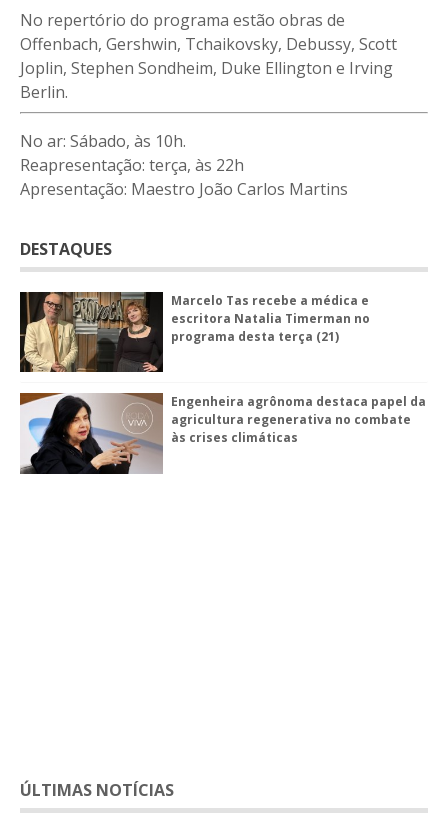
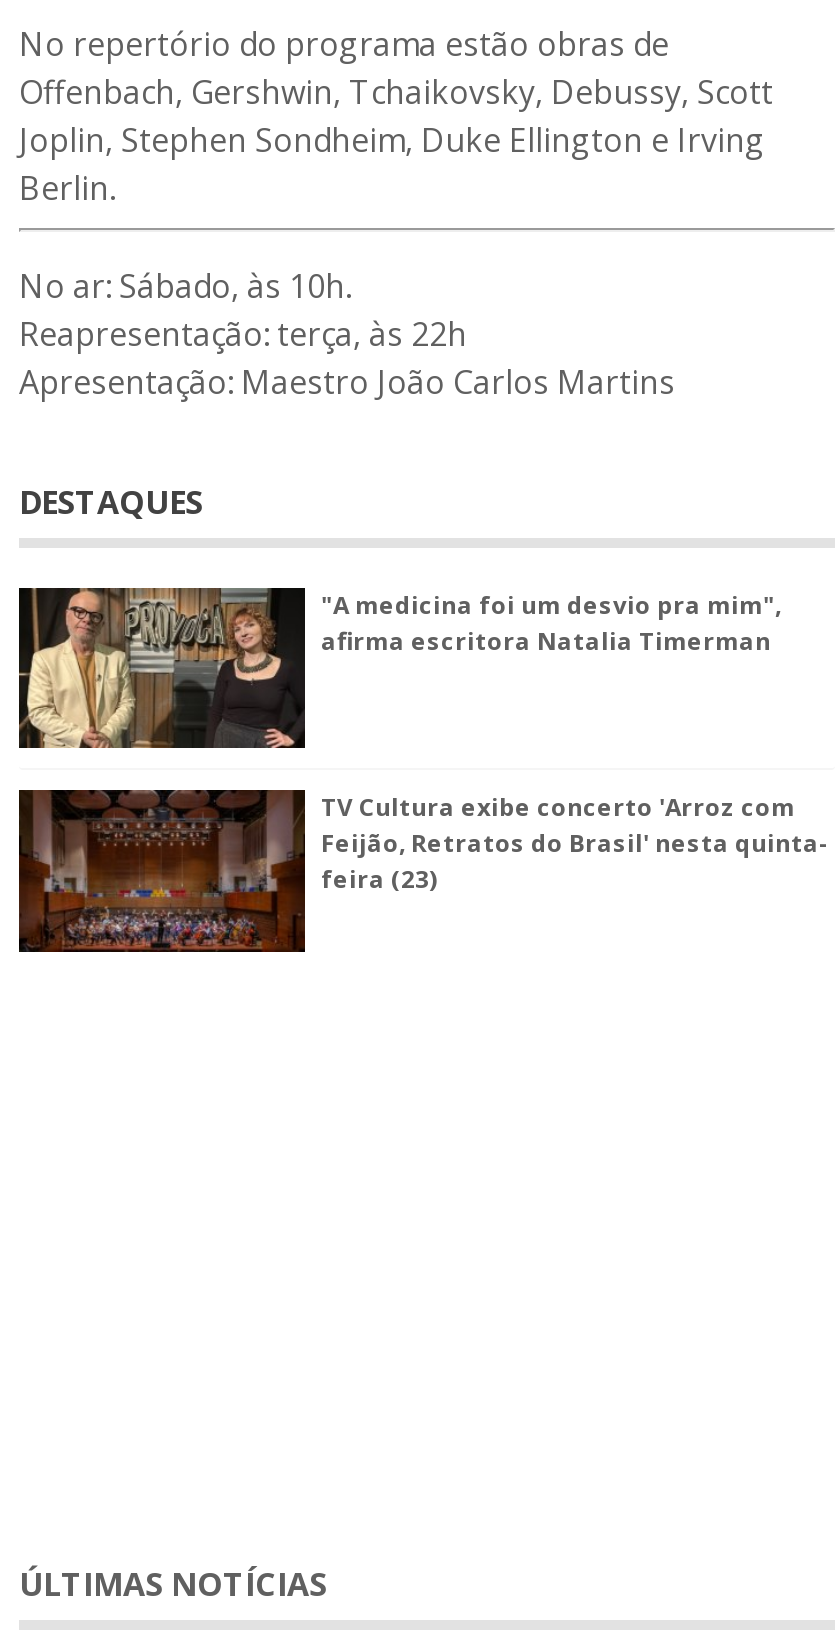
- Marcelo Tas recebe a médica e
- escritora Natalia Timerman no
- programa desta terça (21)
+ "A medicina foi um desvio pra mim",
+ afirma escritora Natalia Timerman

- [image]
- Engenheira agrônoma destaca papel da
- agricultura regenerativa no combate
- às crises climáticas
+ [image]
+ TV Cultura exibe concerto 'Arroz com
+ Feijão, Retratos do Brasil' nesta quinta-
+ feira (23)
